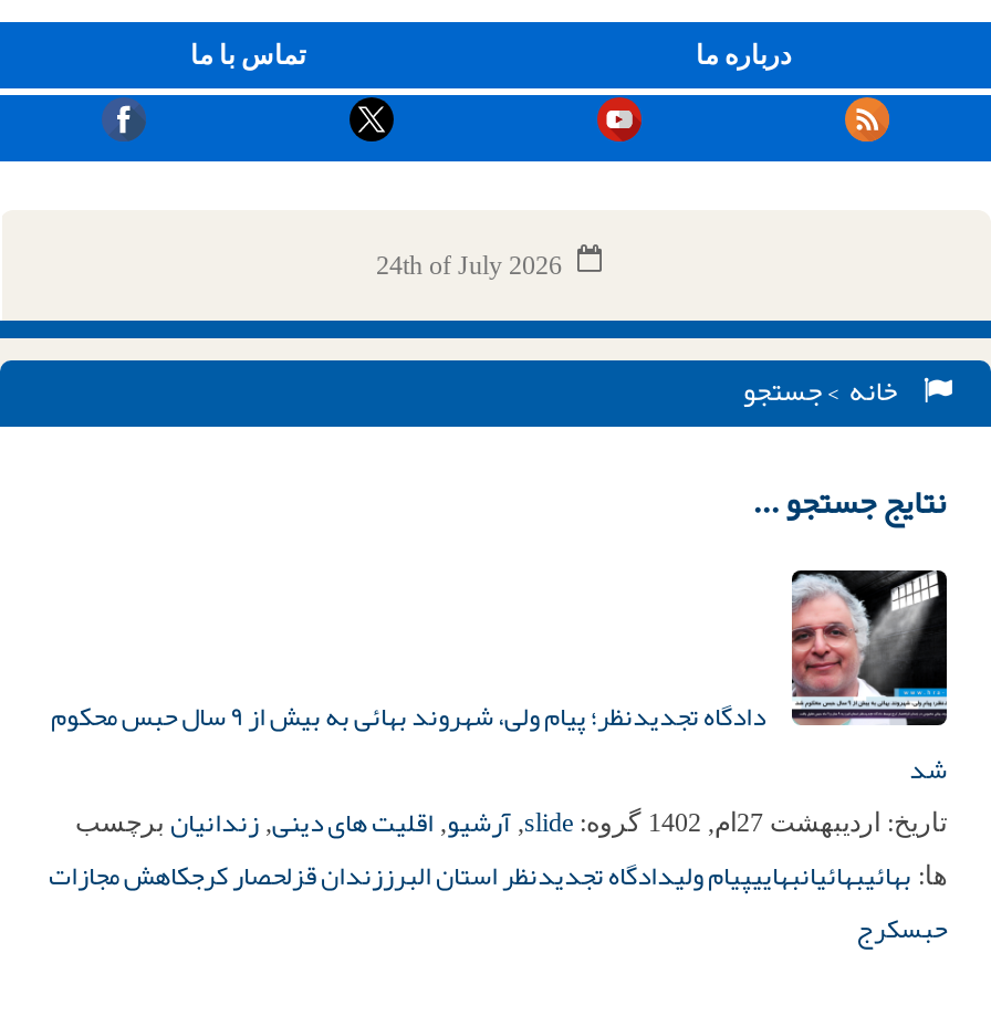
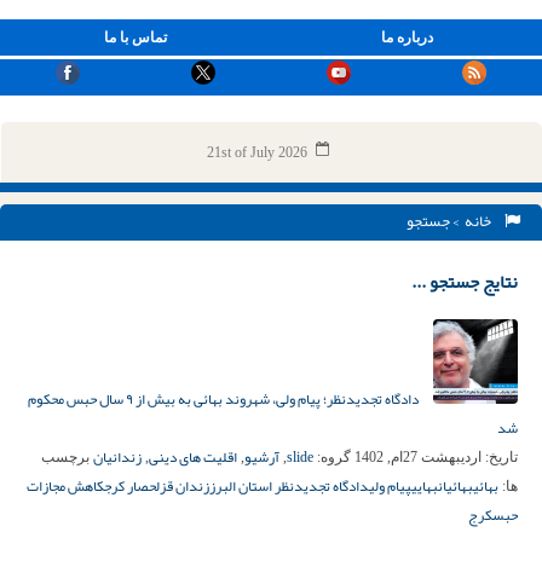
- 24th of July 2026
+ 21st of July 2026
